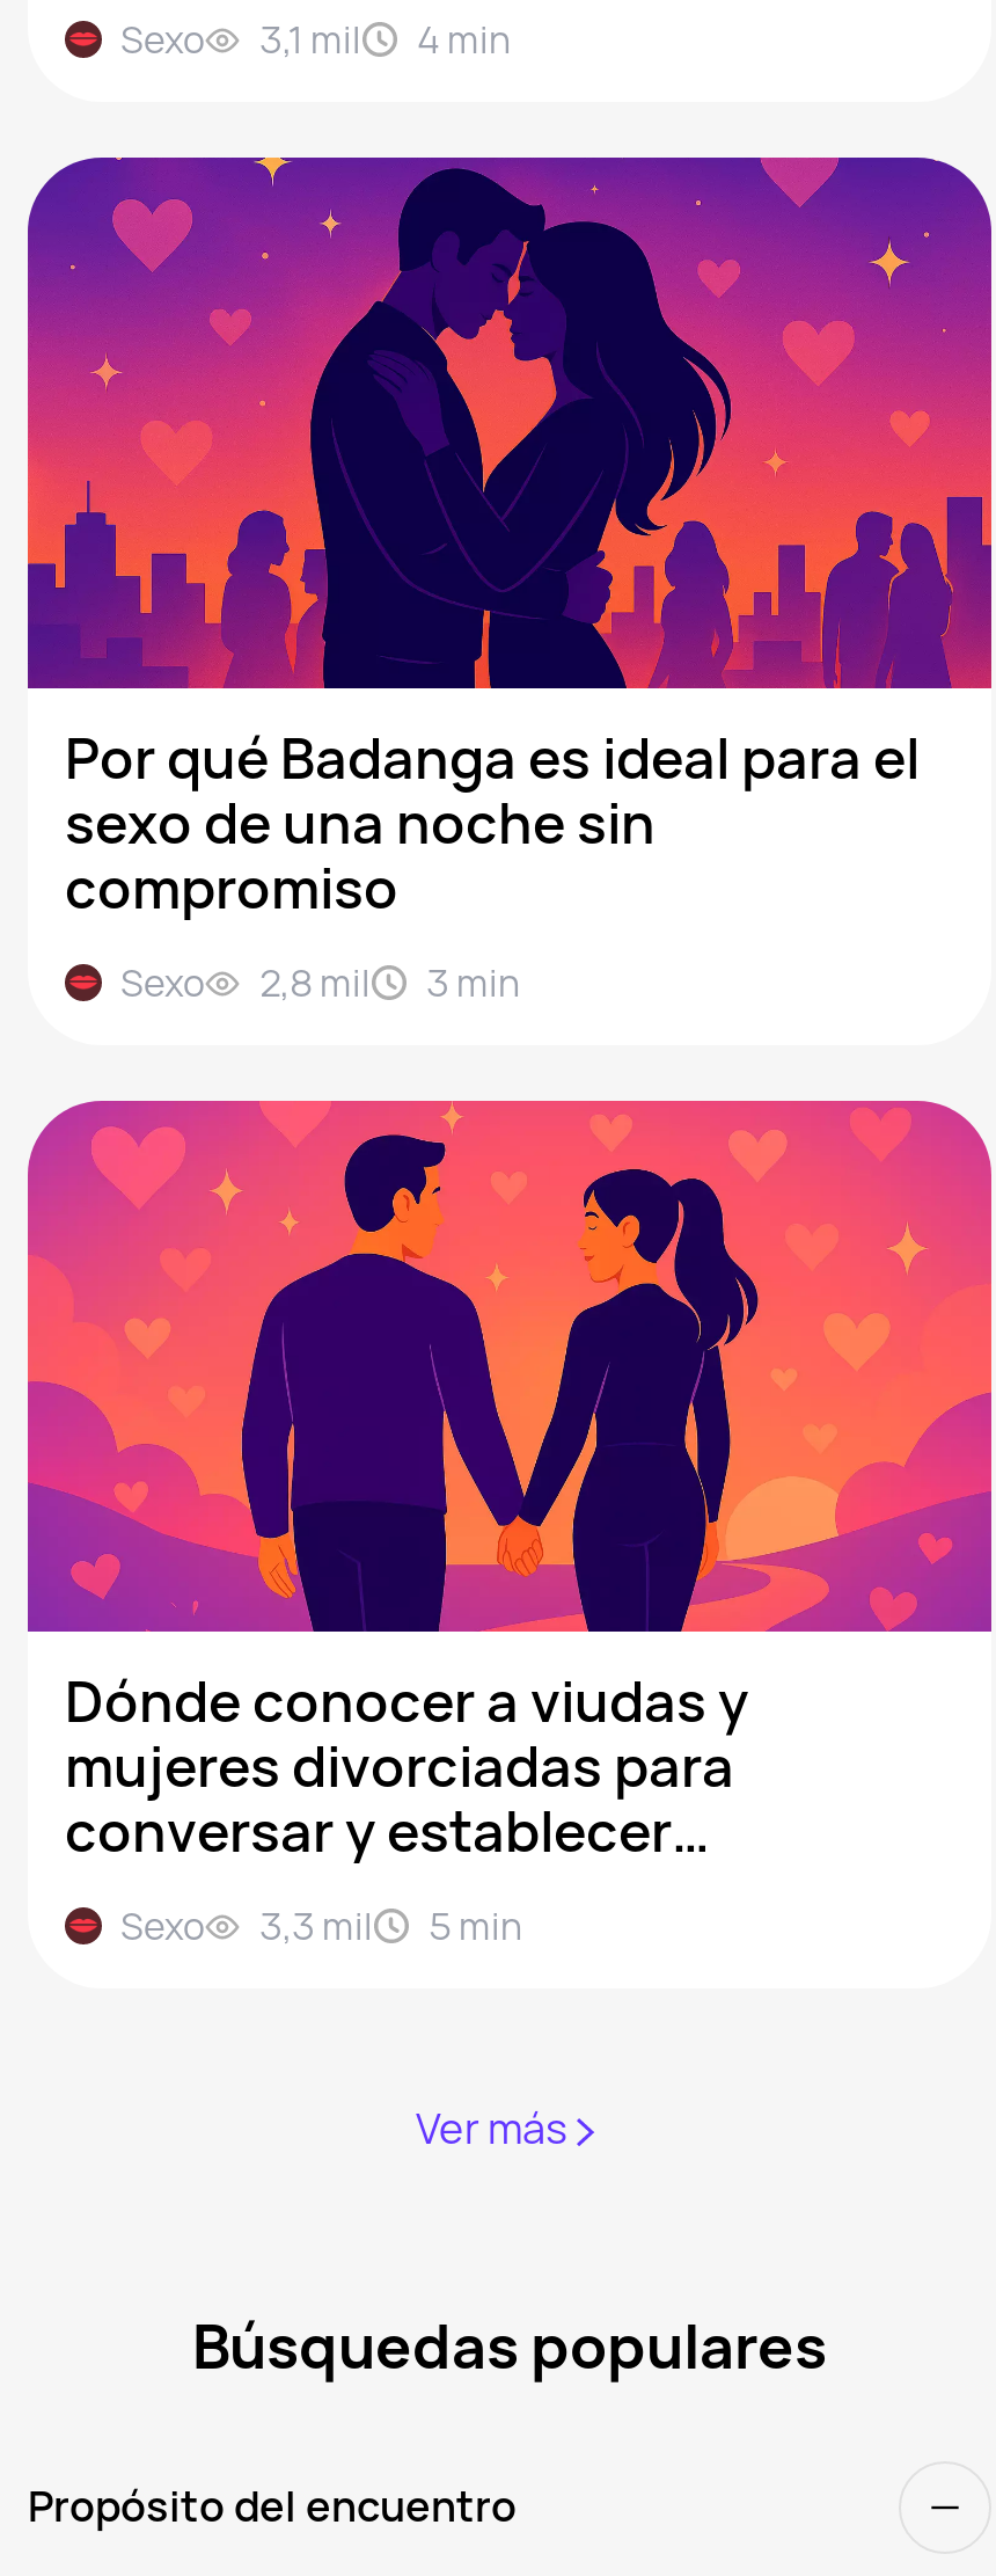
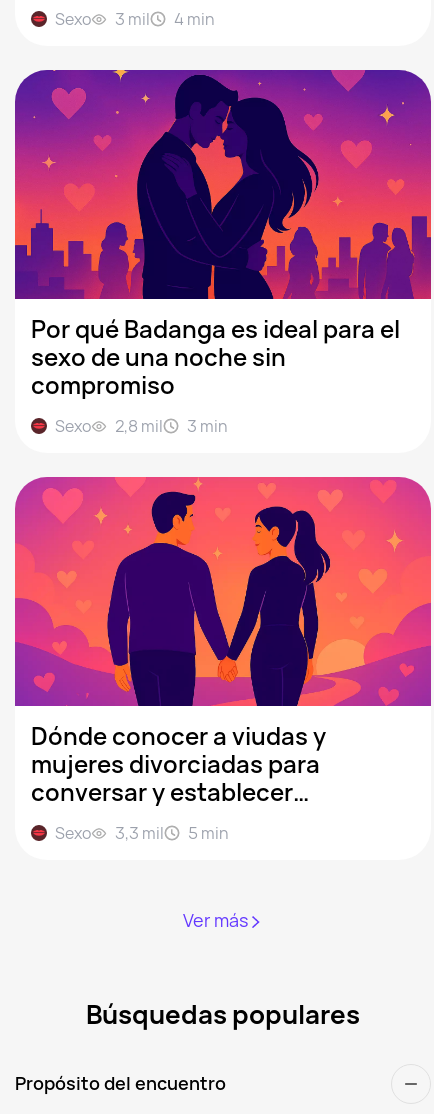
- Sexo 3,1 mil 4 min
+ Sexo 3 mil 4 min
